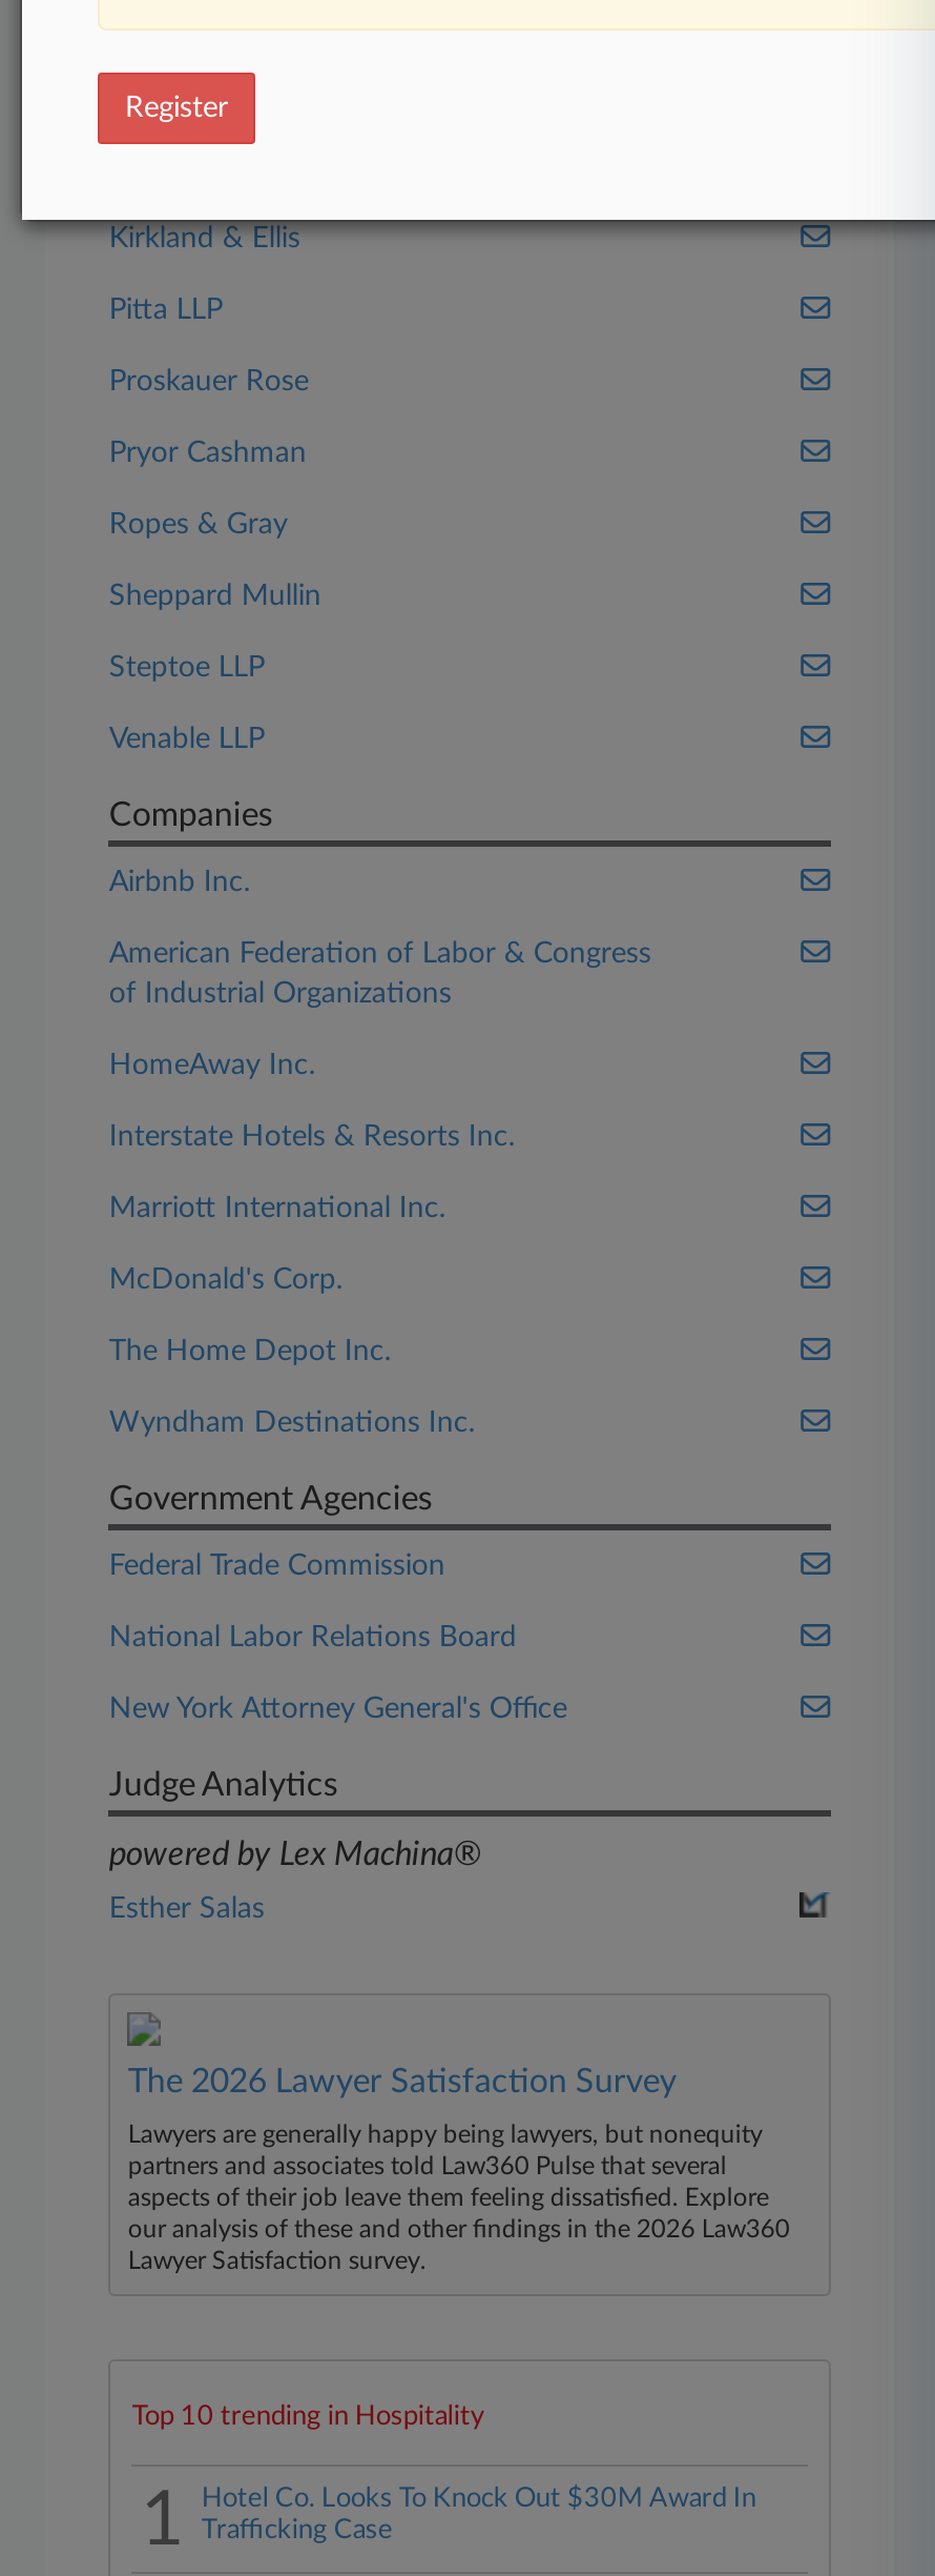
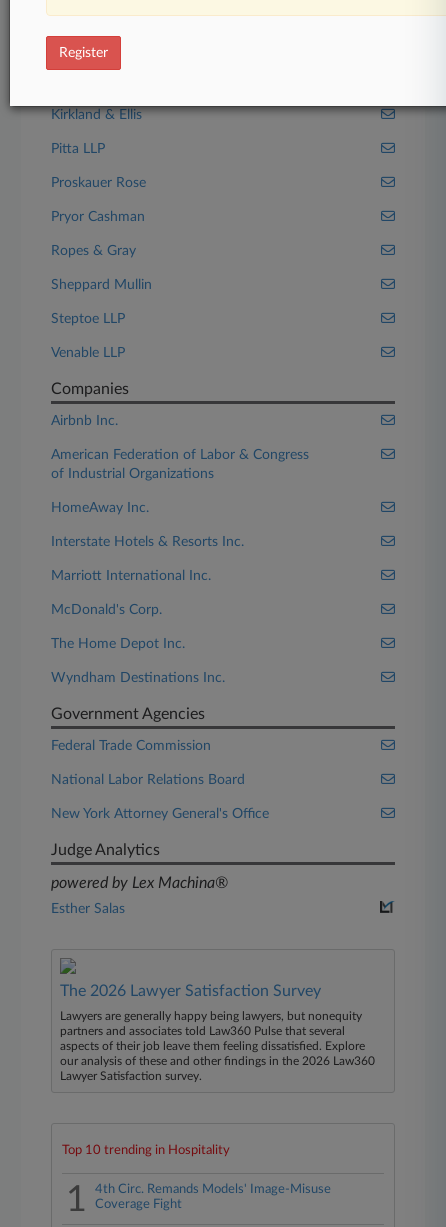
- Hotel Co. Looks To Knock Out $30M Award In
- Trafficking Case
+ 4th Circ. Remands Models' Image-Misuse
+ Coverage Fight
